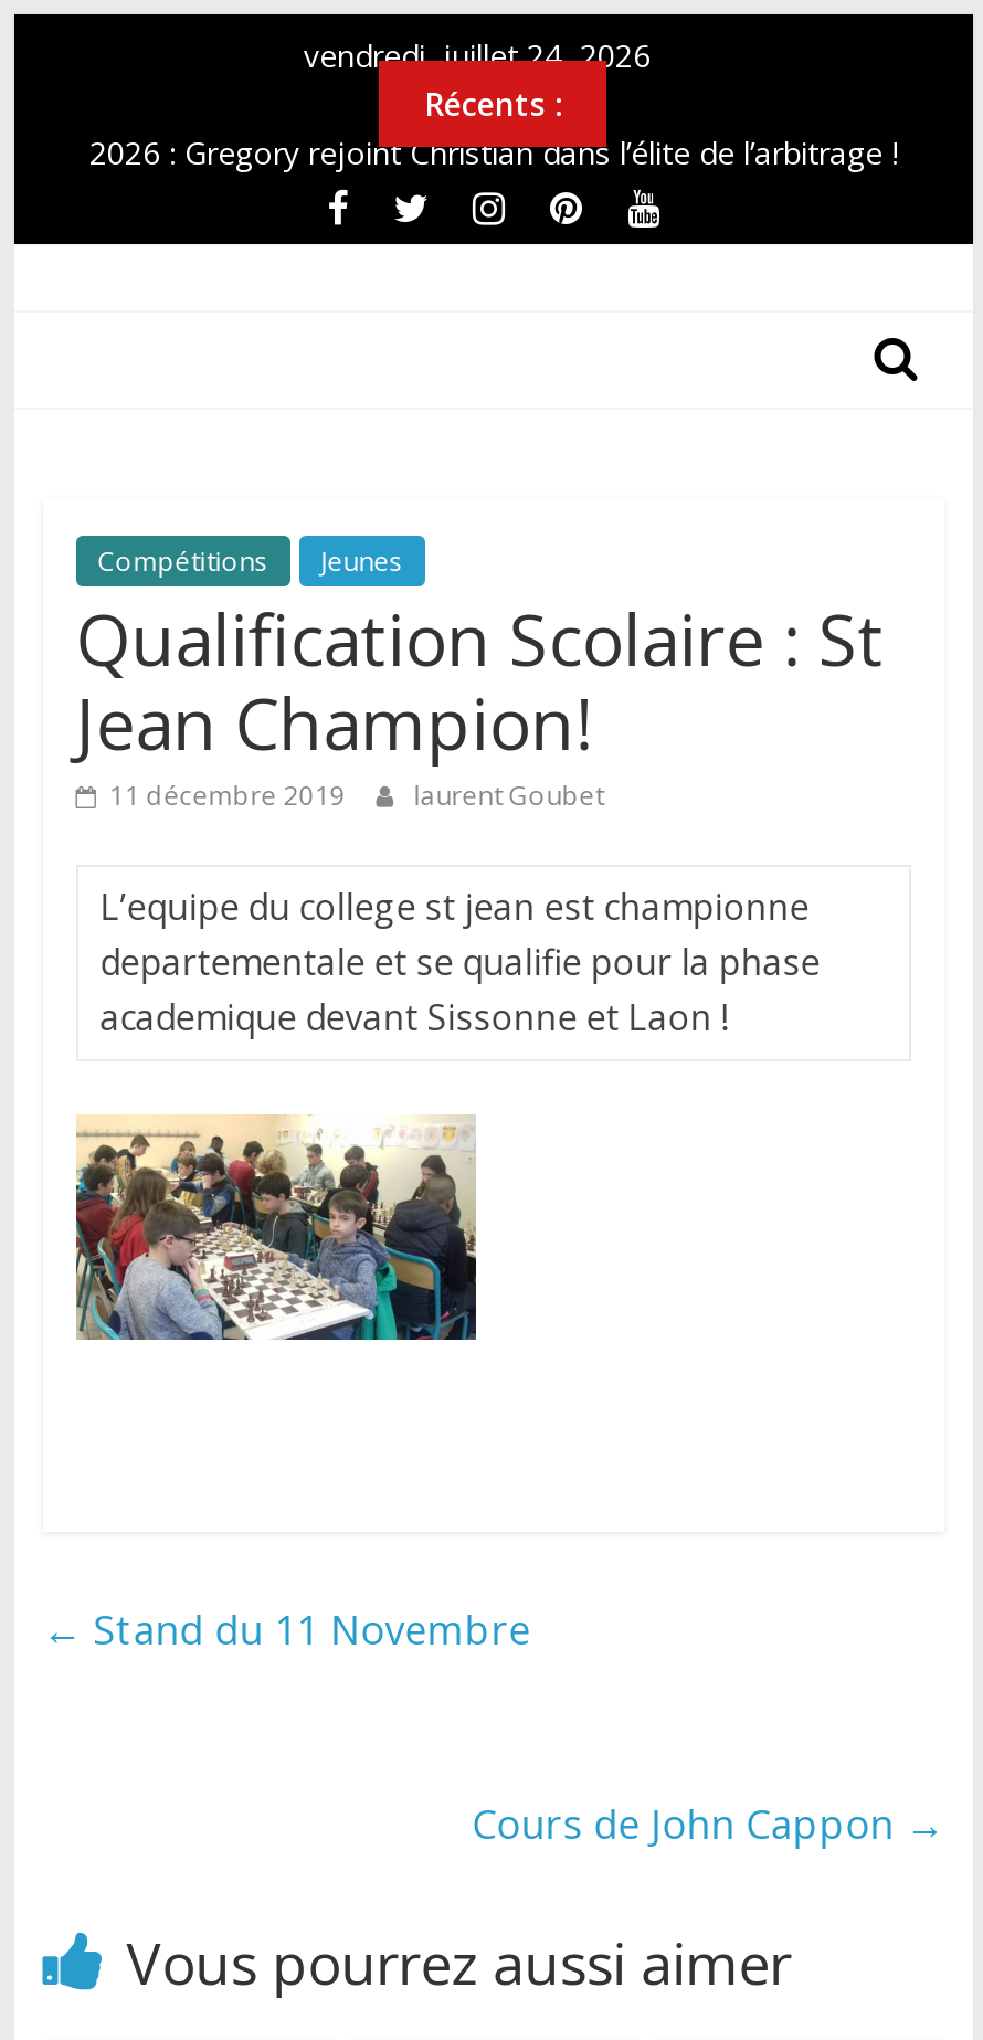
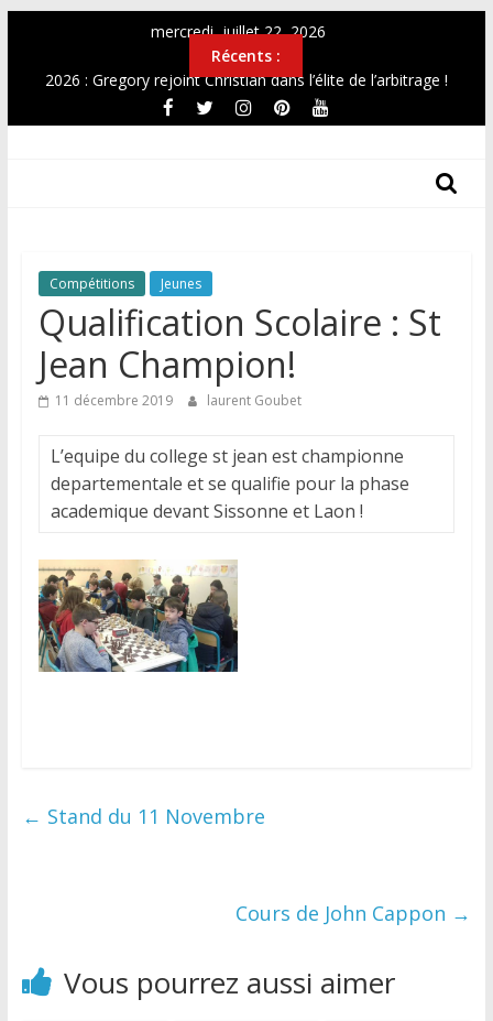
- vendredi, juillet 24, 2026
+ mercredi, juillet 22, 2026
